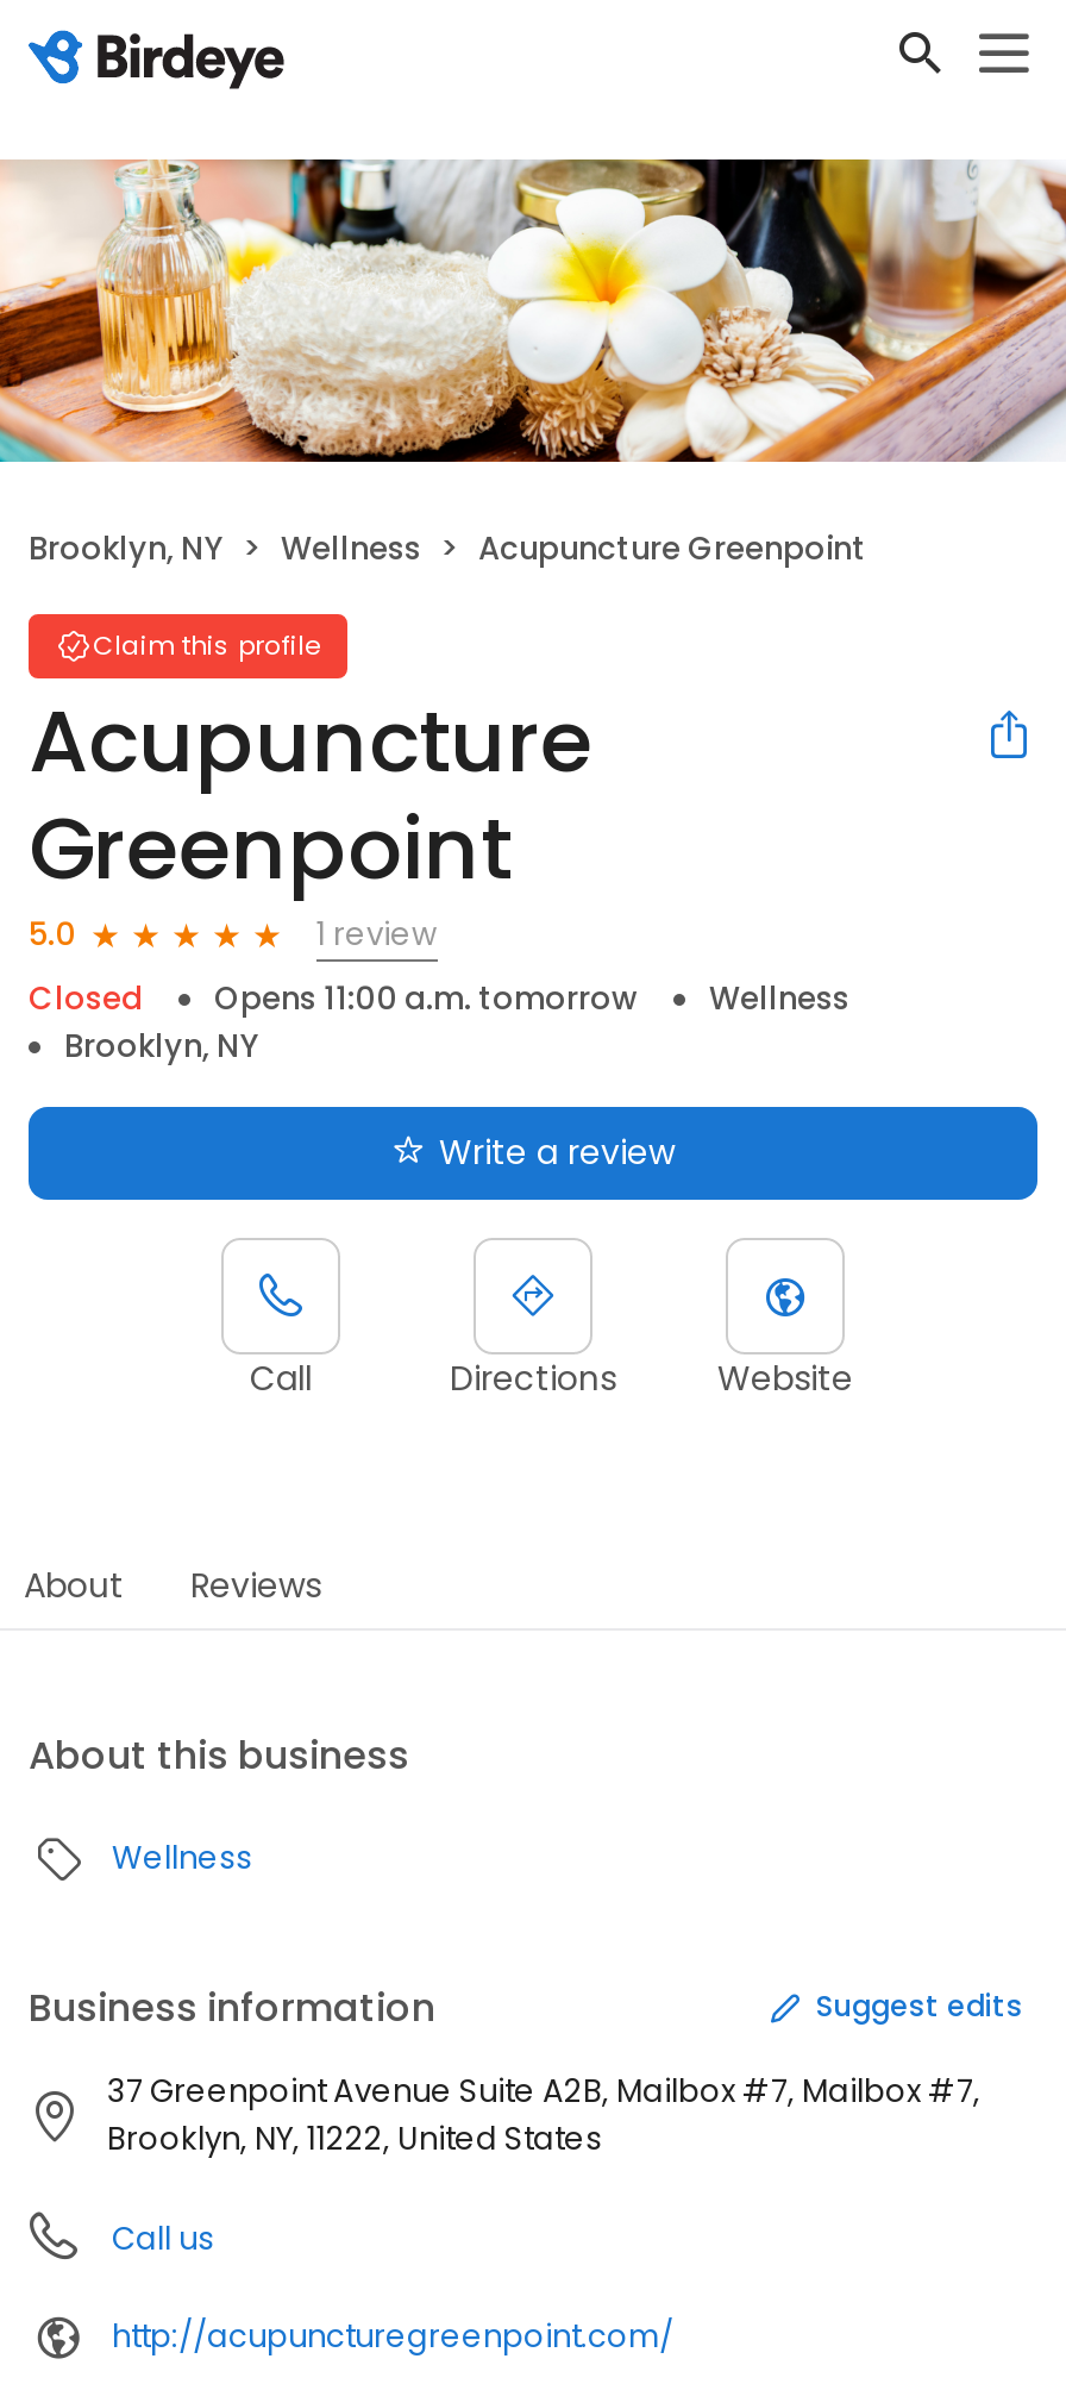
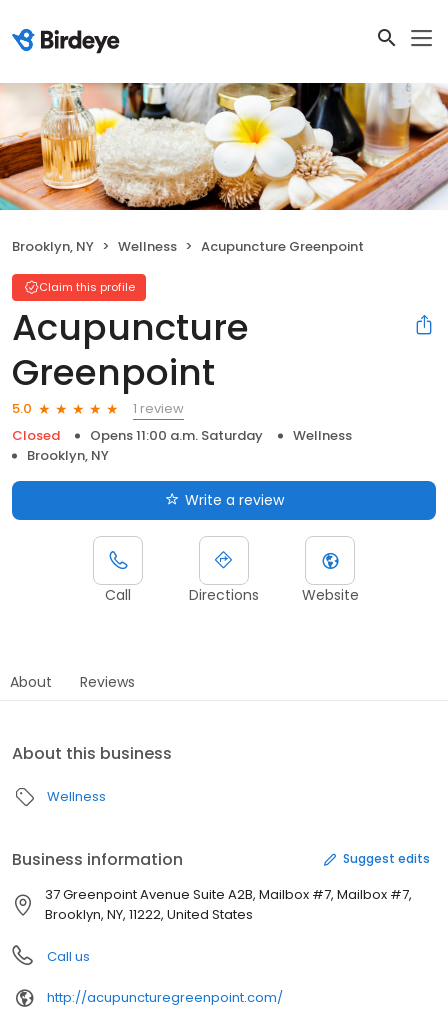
- Opens 11:00 a.m. tomorrow
+ Opens 11:00 a.m. Saturday
